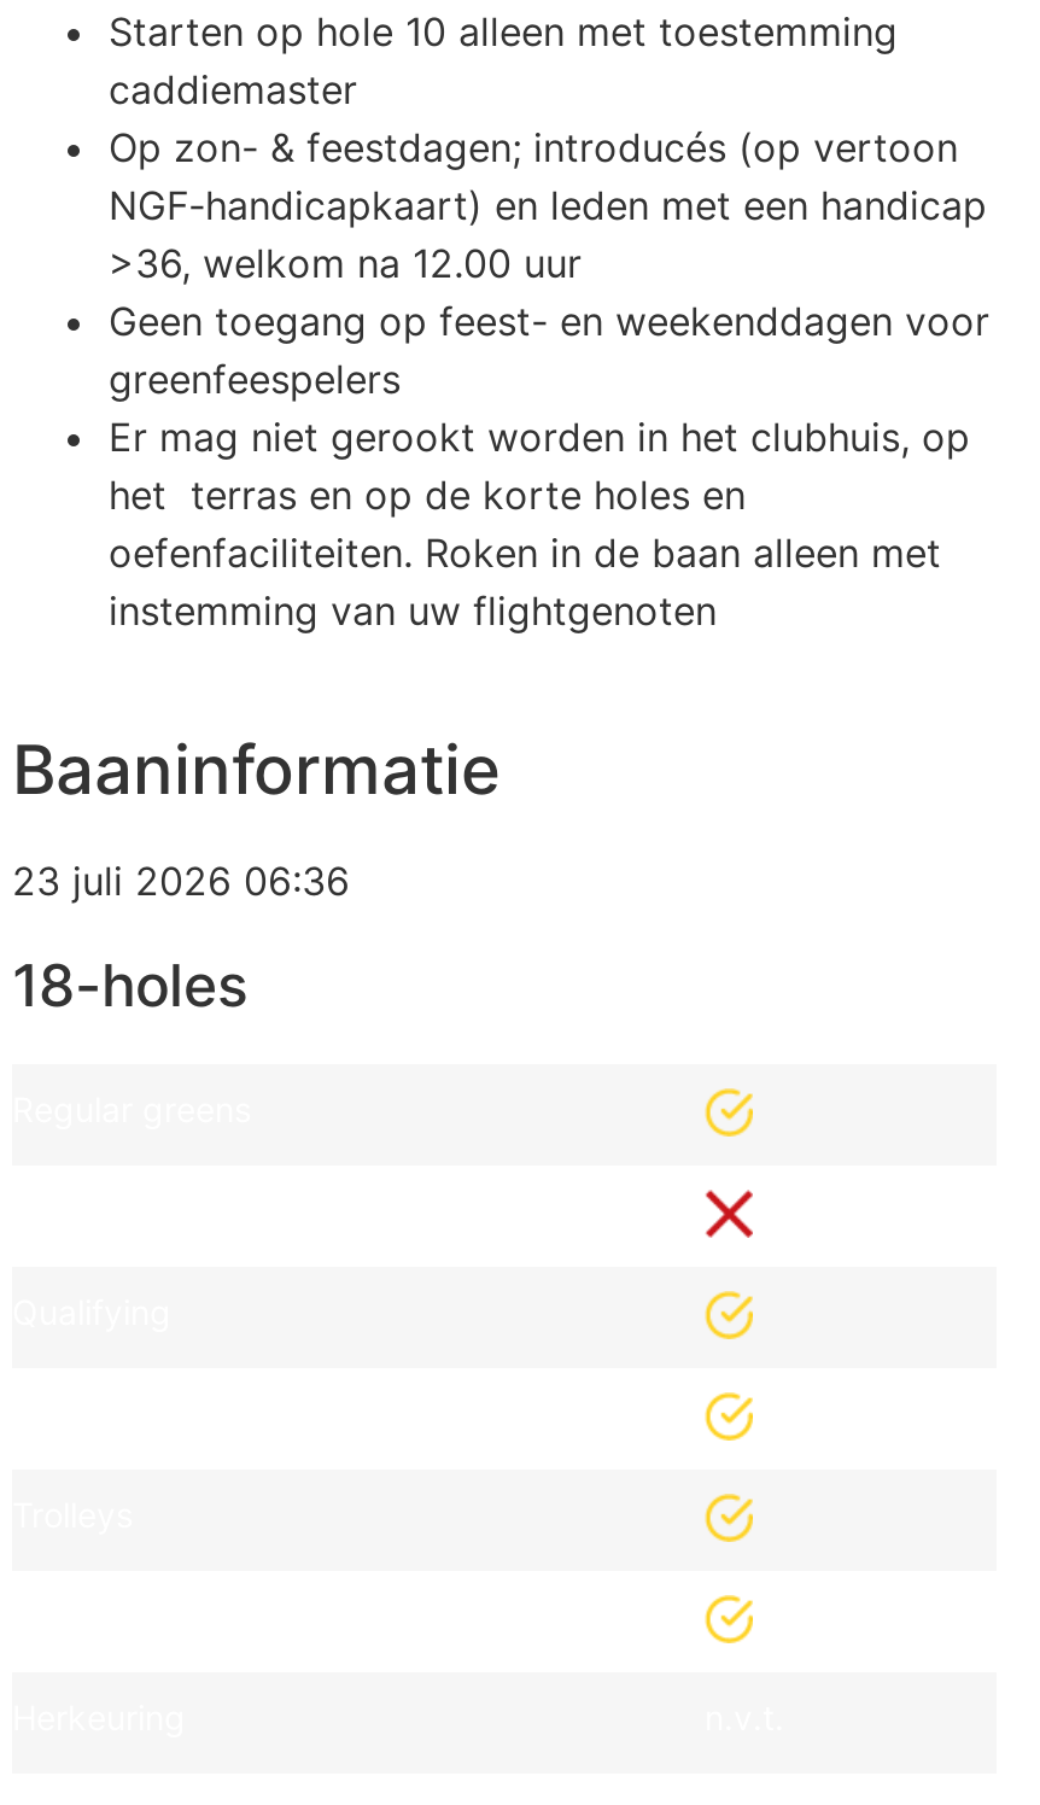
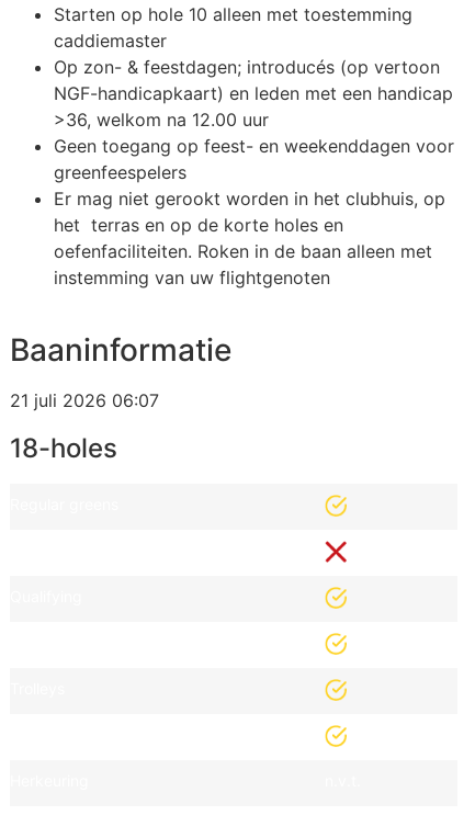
- 23 juli 2026 06:36
+ 21 juli 2026 06:07
